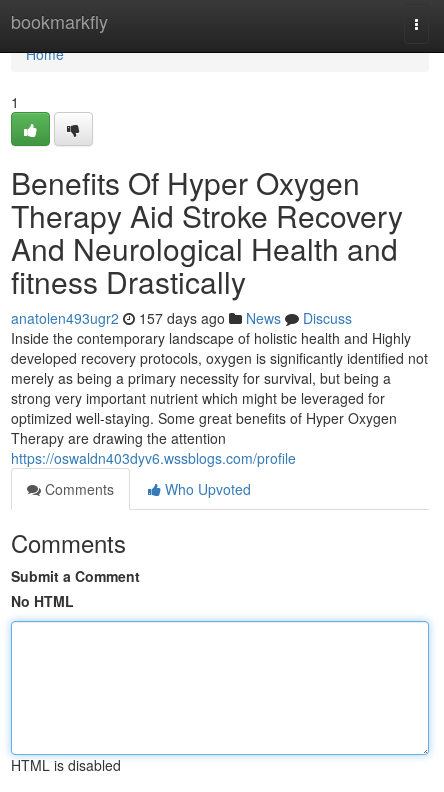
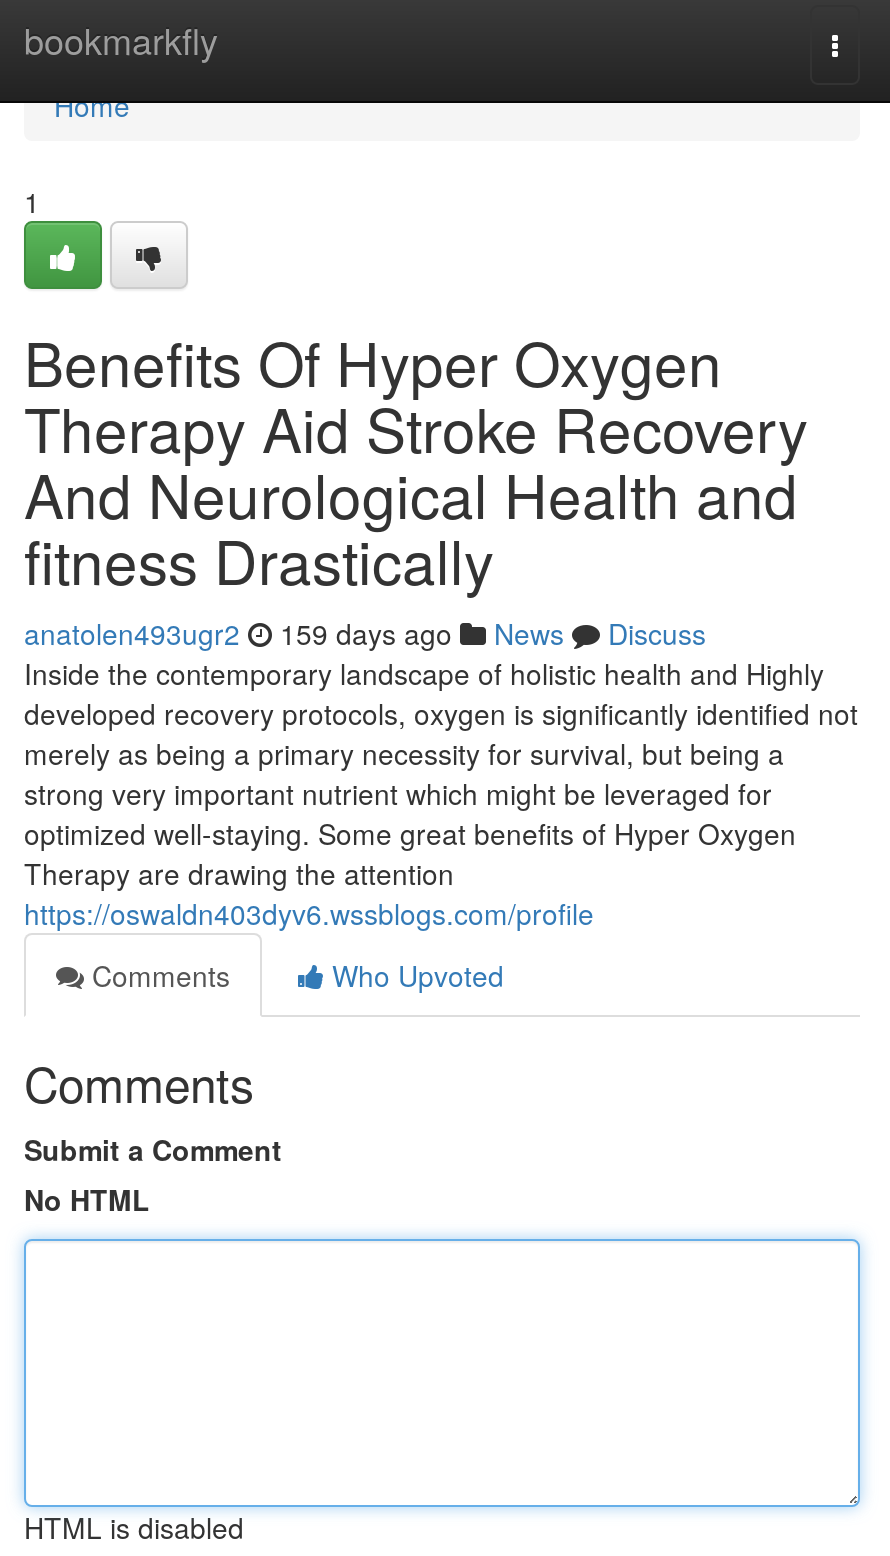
- anatolen493ugr2 157 days ago News Discuss
+ anatolen493ugr2 159 days ago News Discuss
